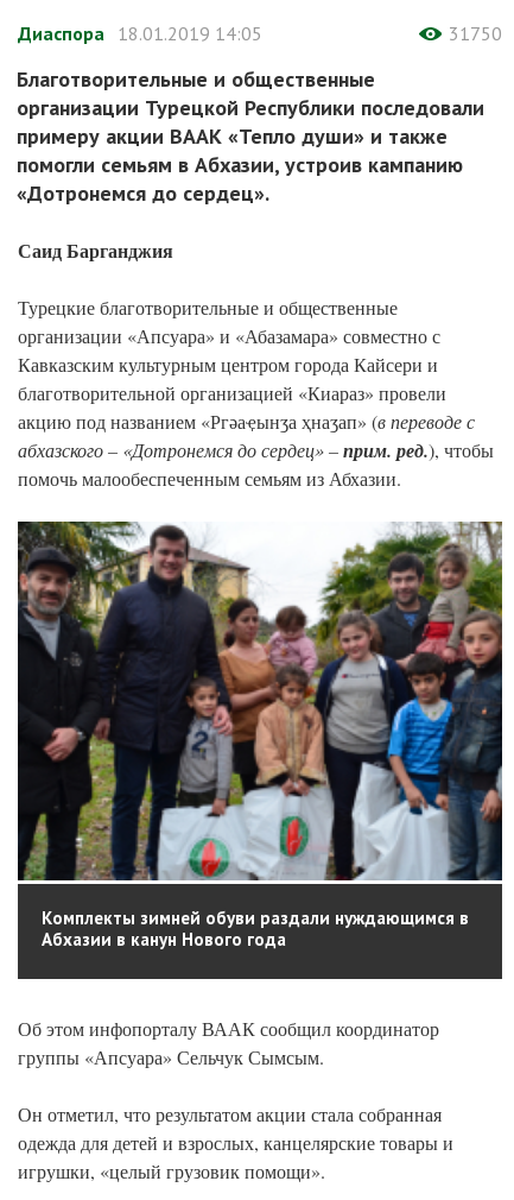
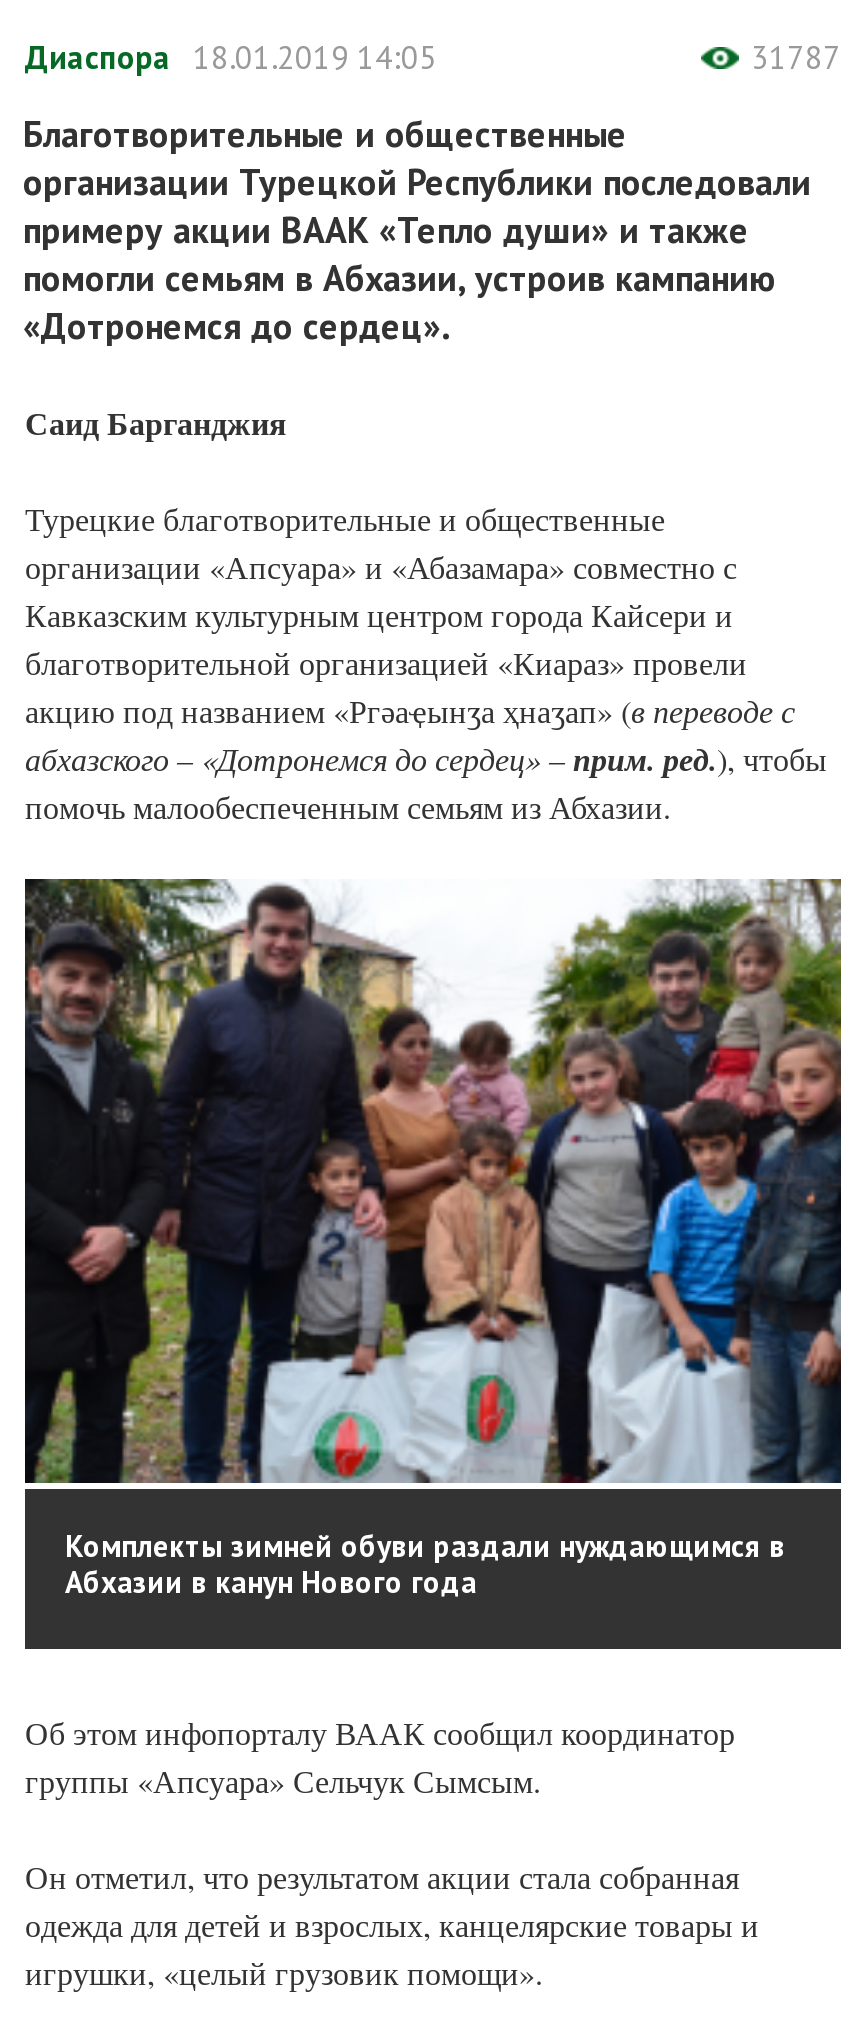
- 31750
+ 31787
